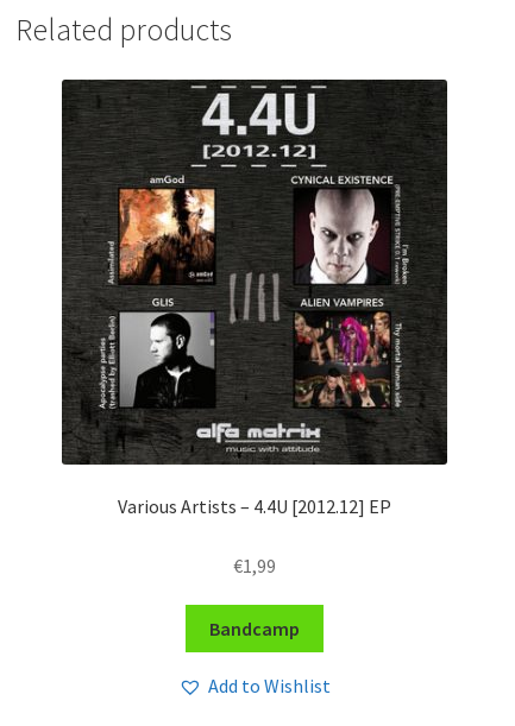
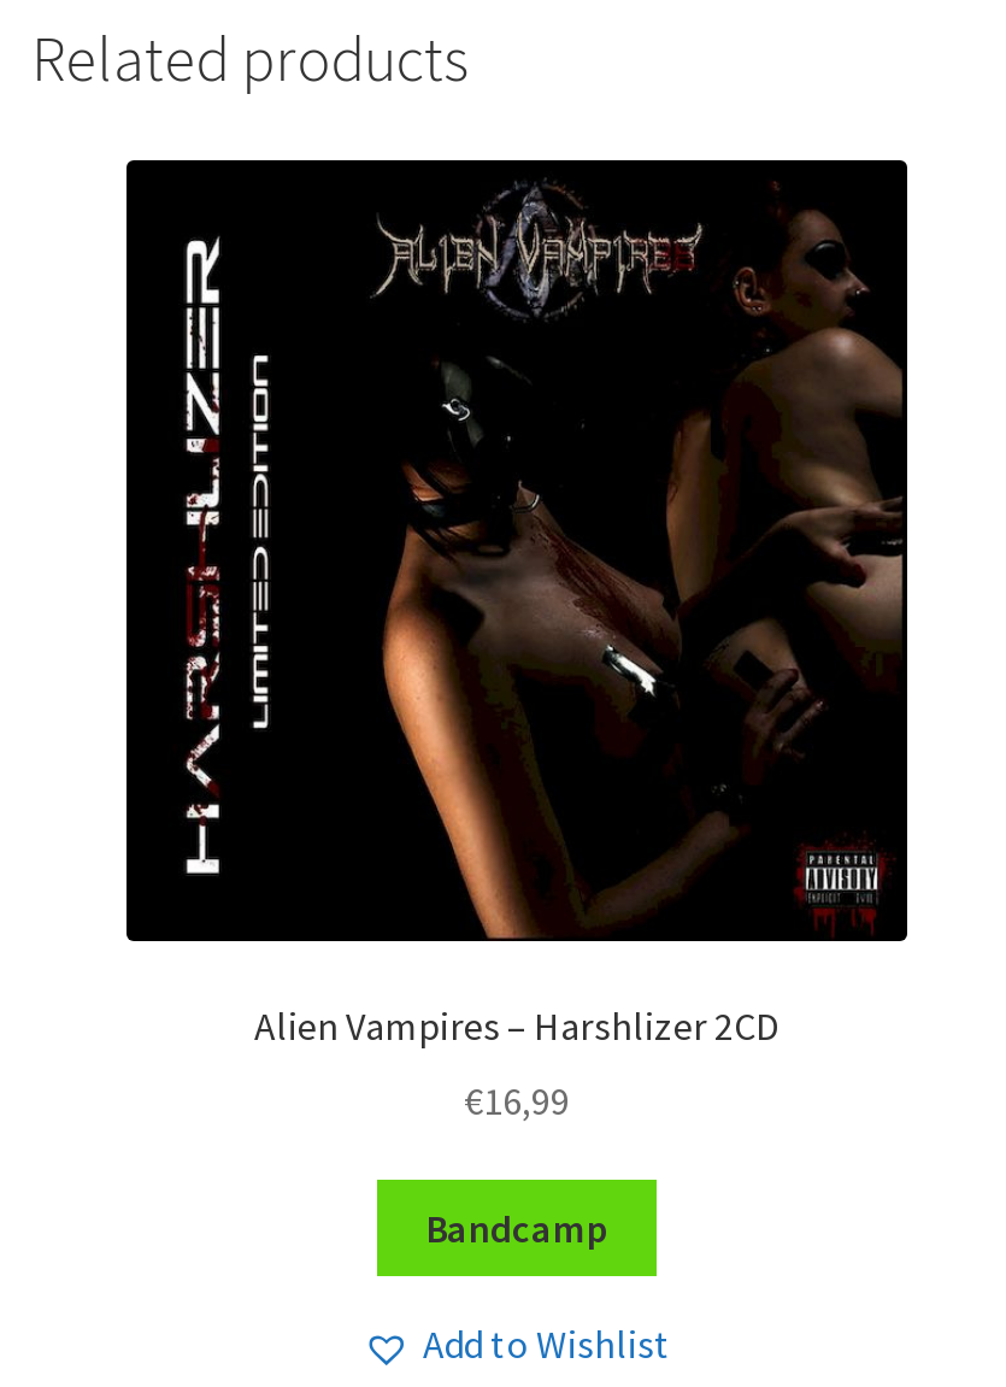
- [image]
- Various Artists – 4.4U [2012.12] EP
+ [image]
+ Alien Vampires – Harshlizer 2CD

- €1,99
+ €16,99
